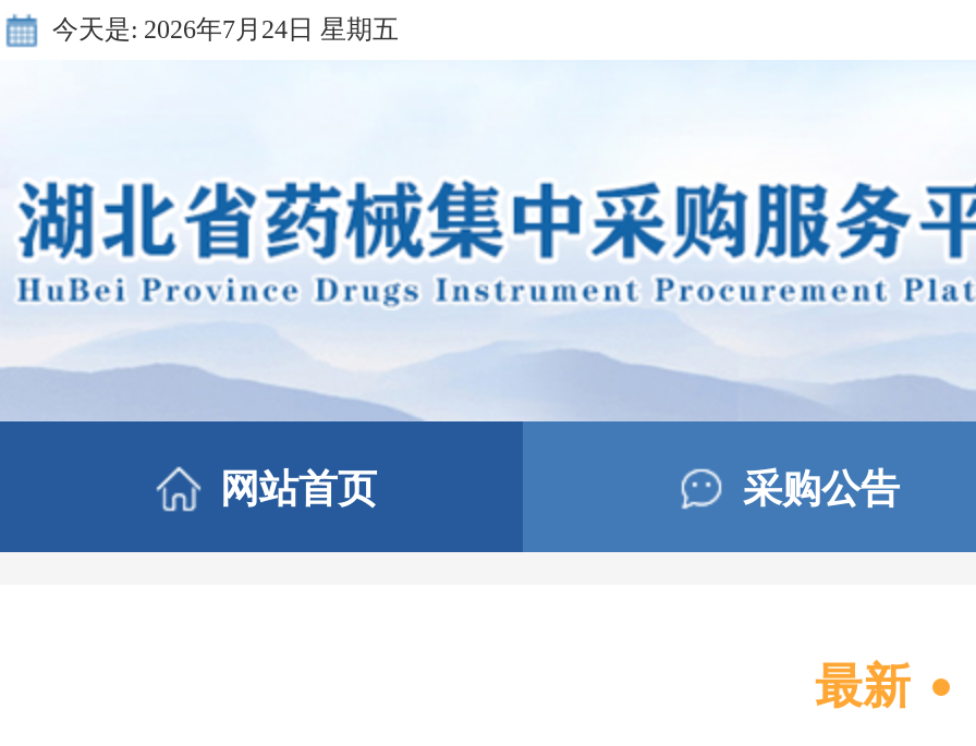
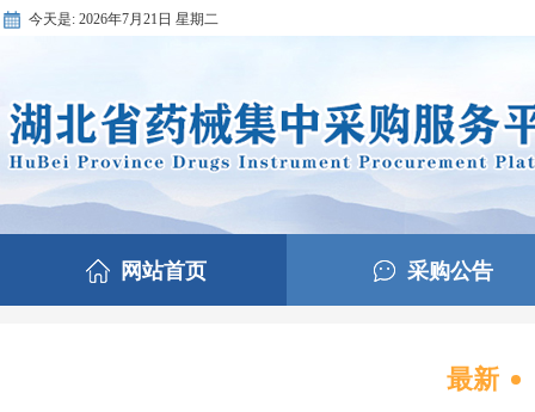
- 今天是: 2026年7月24日 星期五
+ 今天是: 2026年7月21日 星期二
